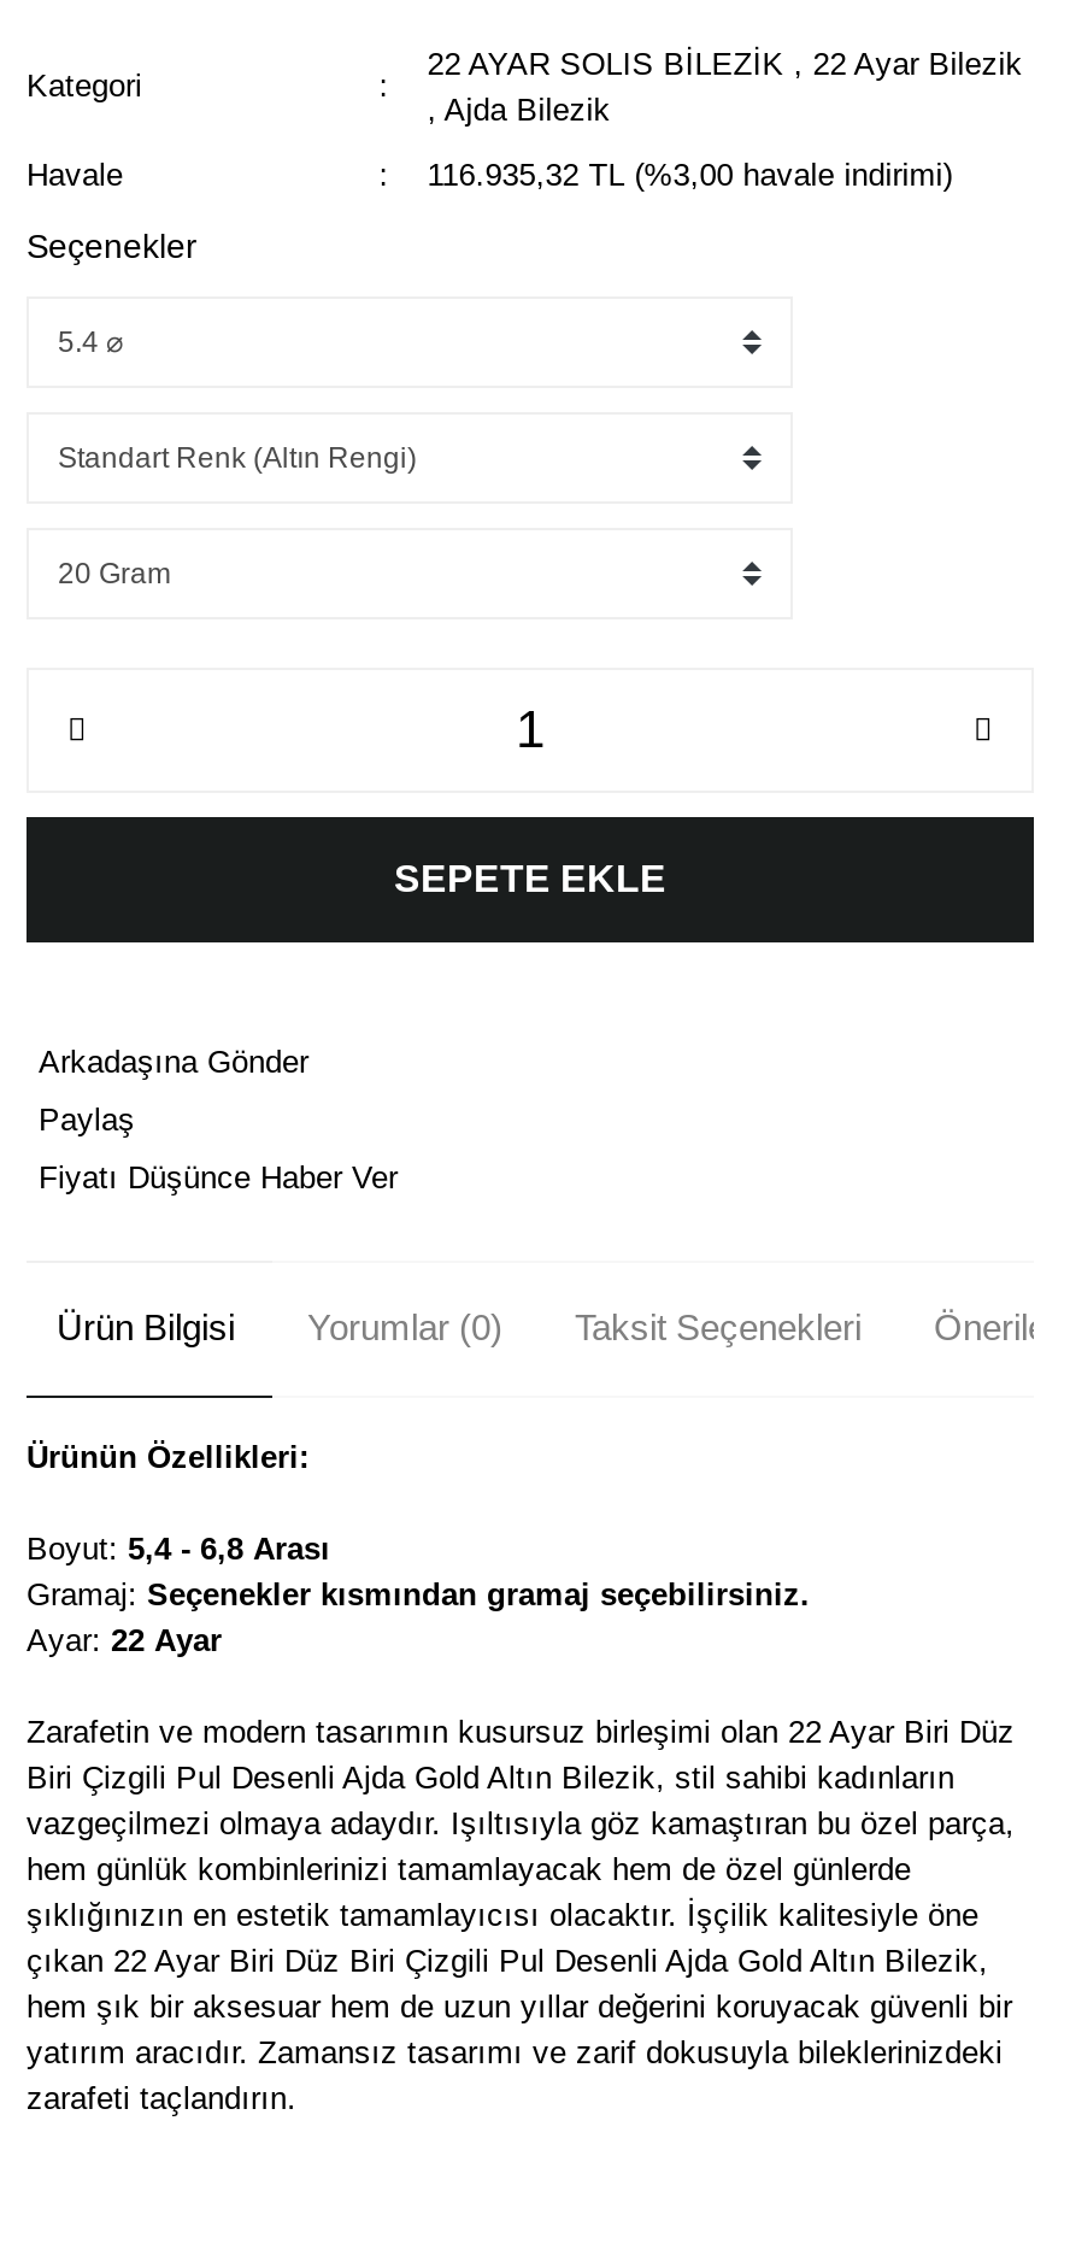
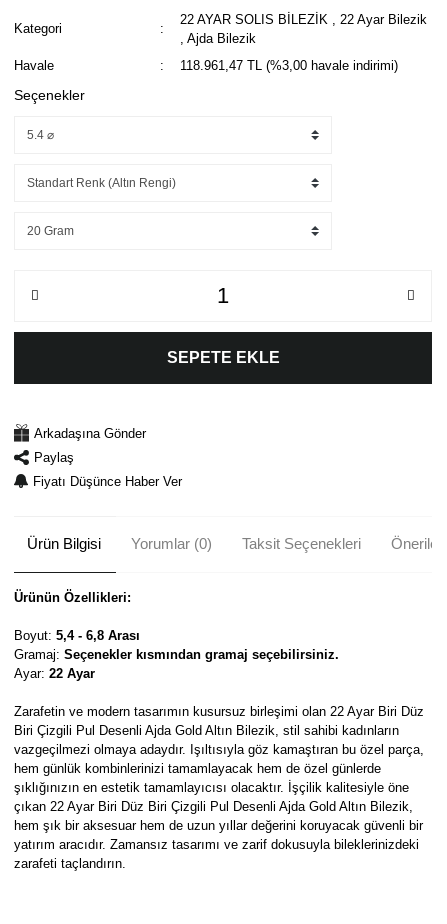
- 116.935,32 TL (%3,00 havale indirimi)
+ 118.961,47 TL (%3,00 havale indirimi)
